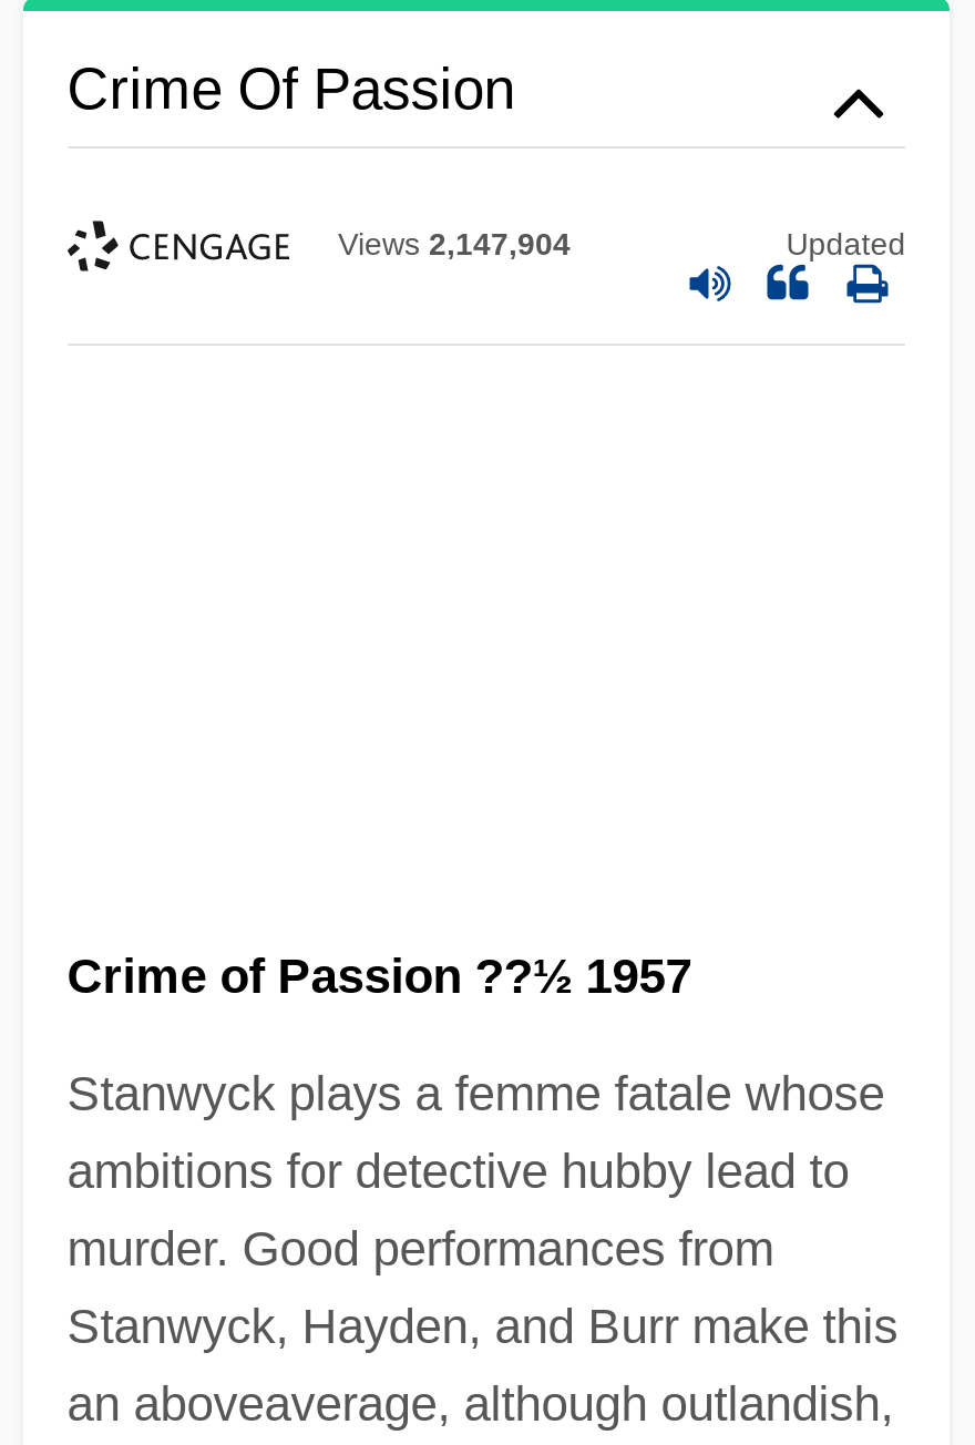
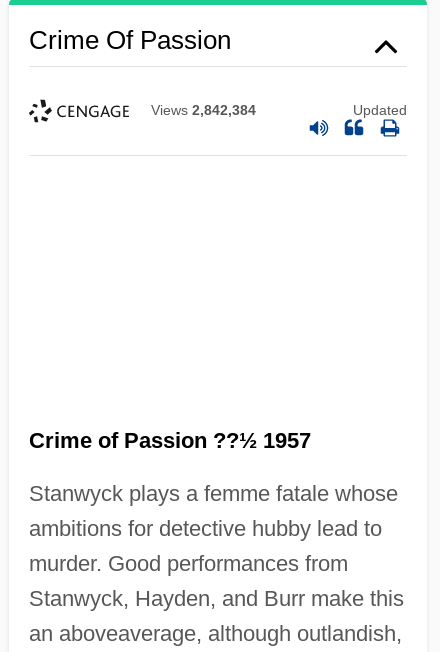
- Views 2,147,904
+ Views 2,842,384
